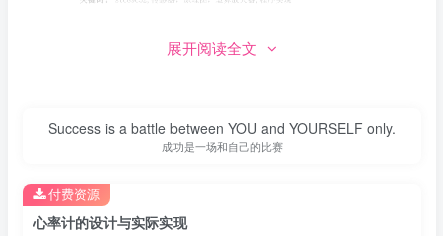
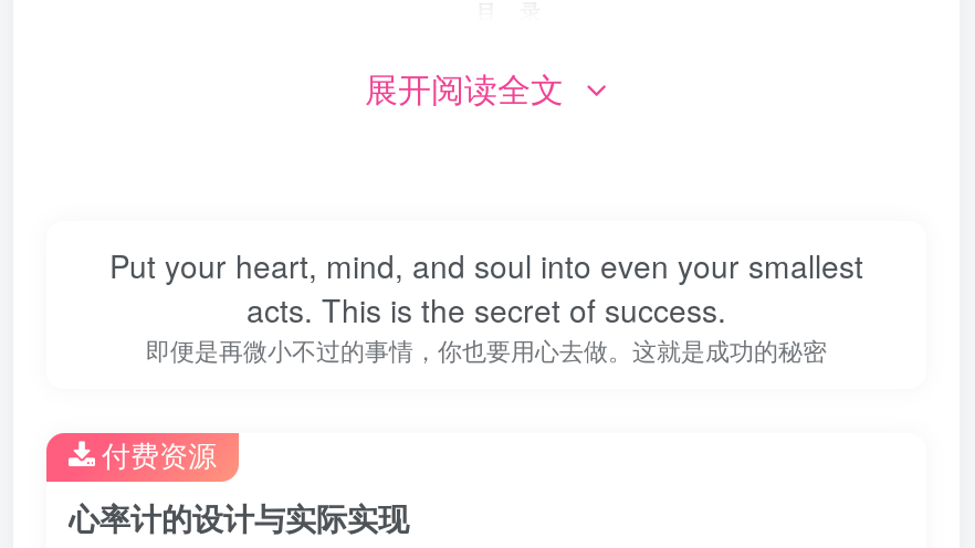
- Success is a battle between YOU and YOURSELF only.
- 成功是一场和自己的比赛
+ Put your heart, mind, and soul into even your smallest
+ acts. This is the secret of success.
+ 即便是再微小不过的事情，你也要用心去做。这就是成功的秘密
